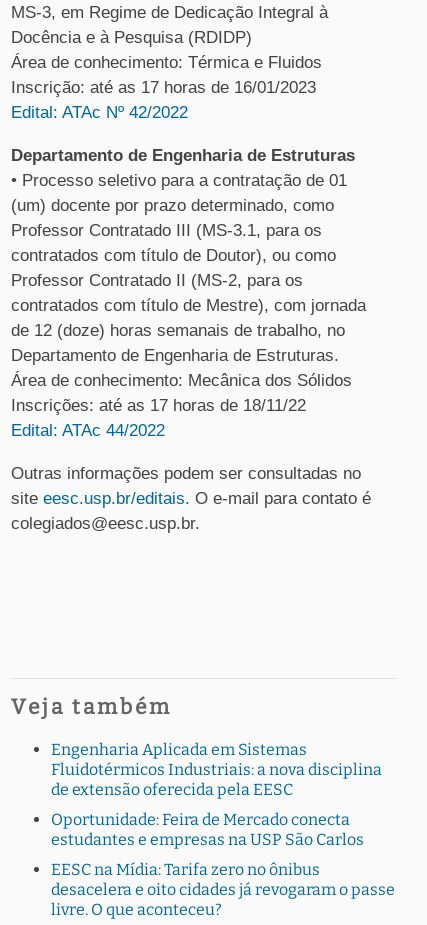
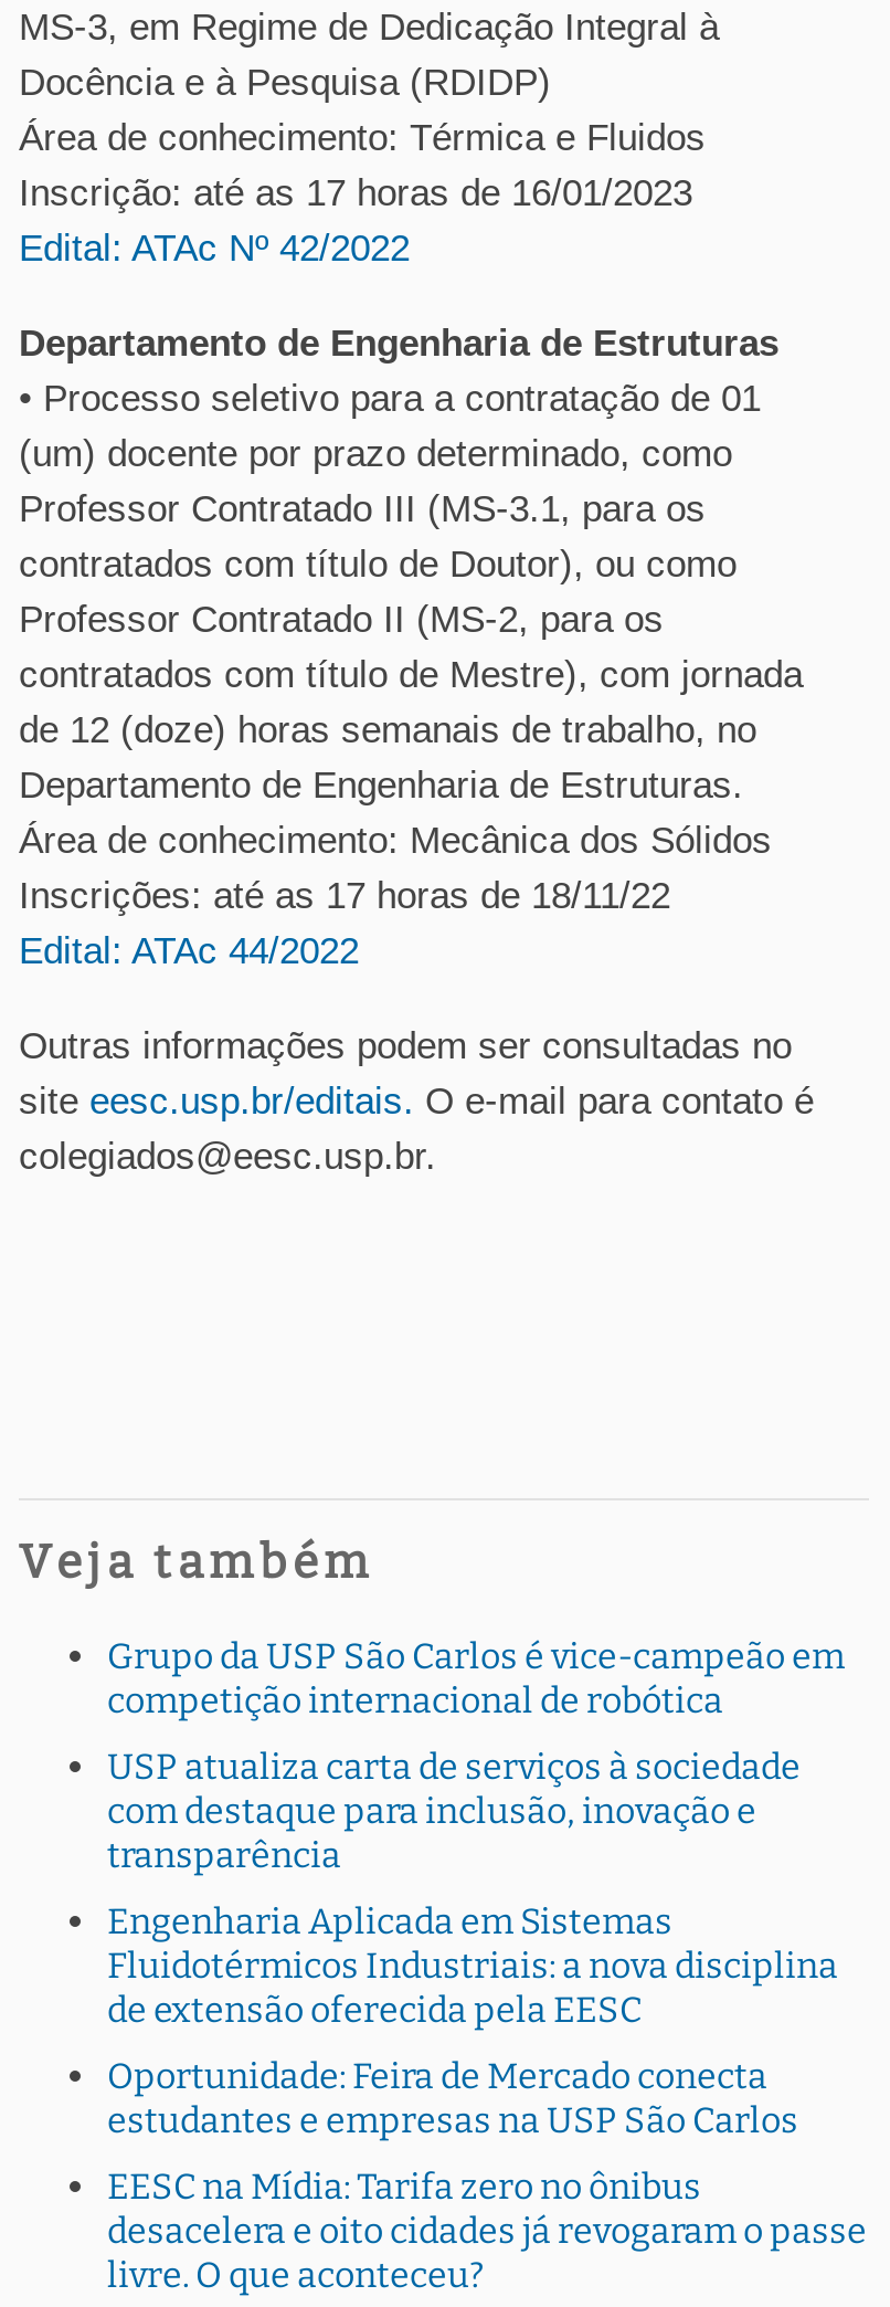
+ Grupo da USP São Carlos é vice-campeão em
+ competição internacional de robótica
+ USP atualiza carta de serviços à sociedade
+ com destaque para inclusão, inovação e
+ transparência
